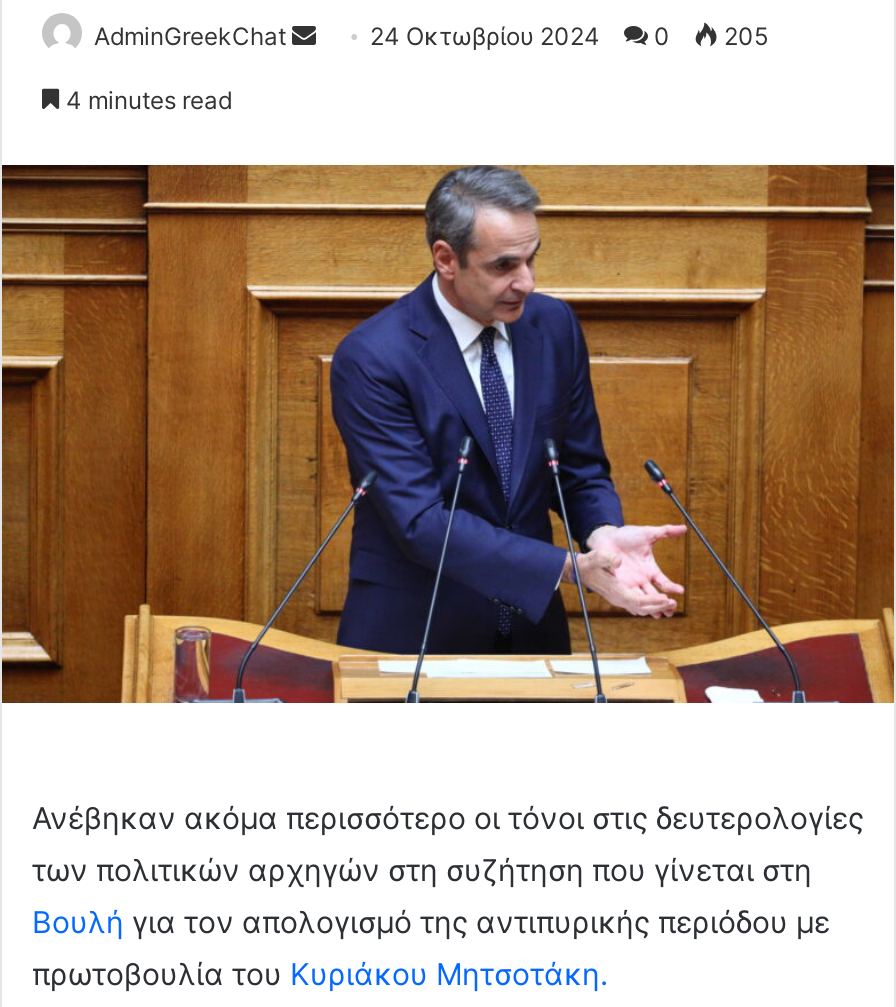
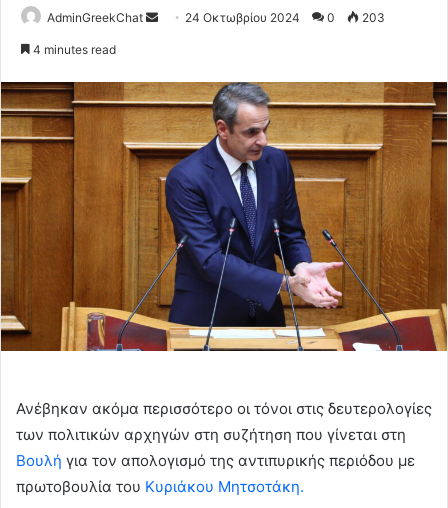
- 205
+ 203
